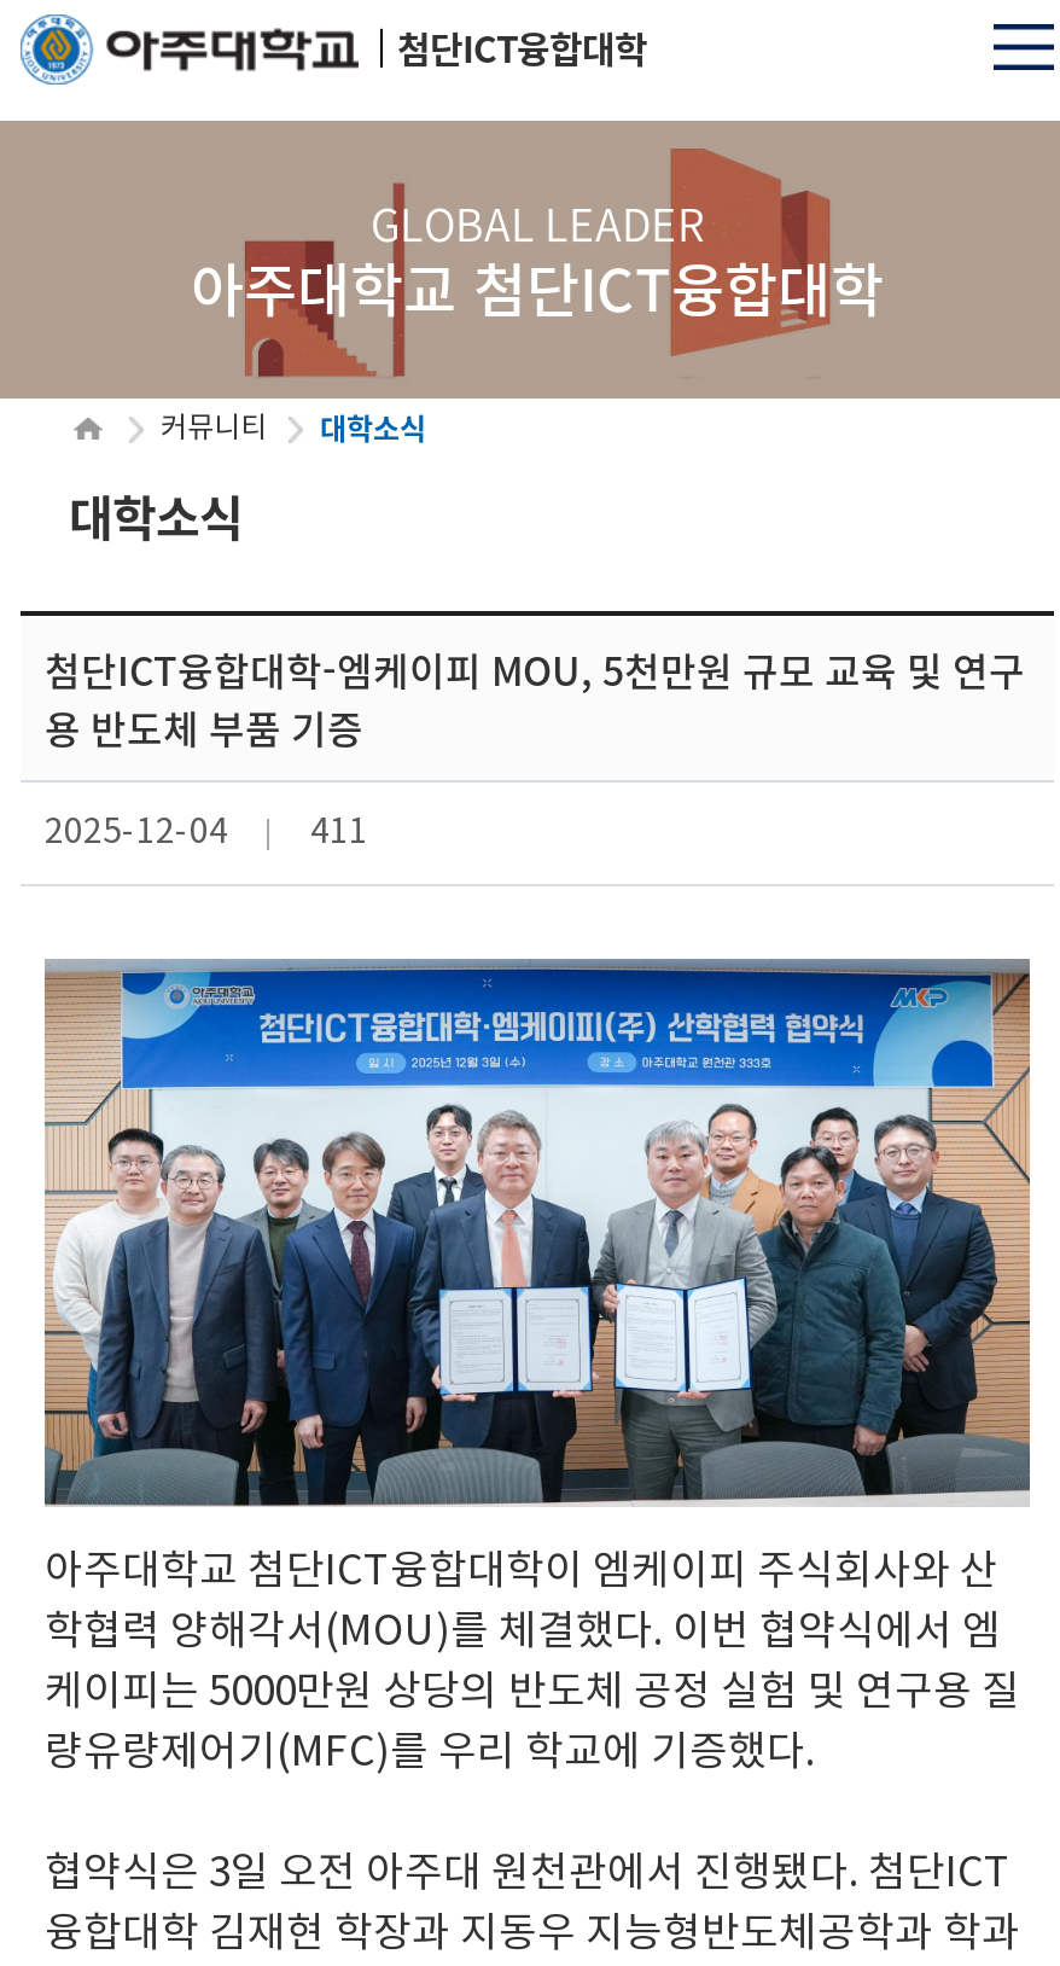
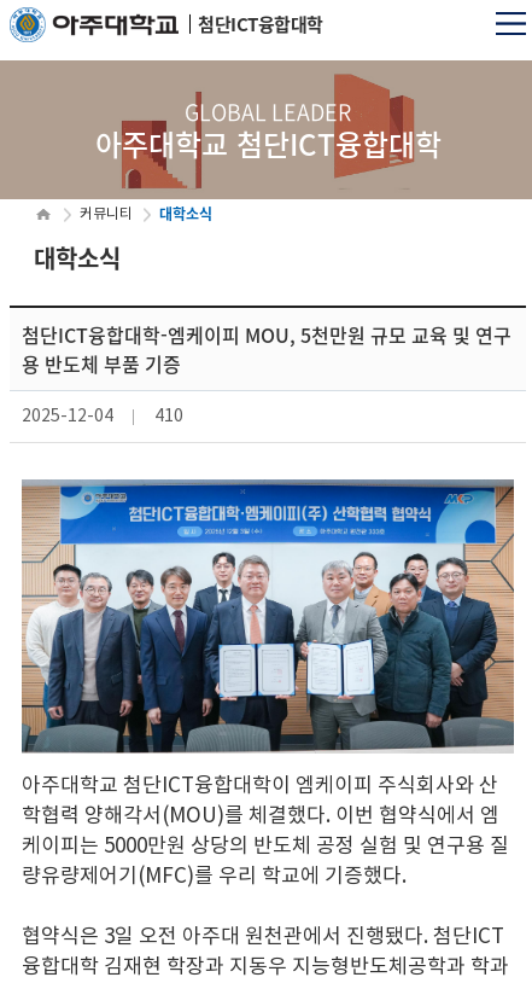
- 411
+ 410
